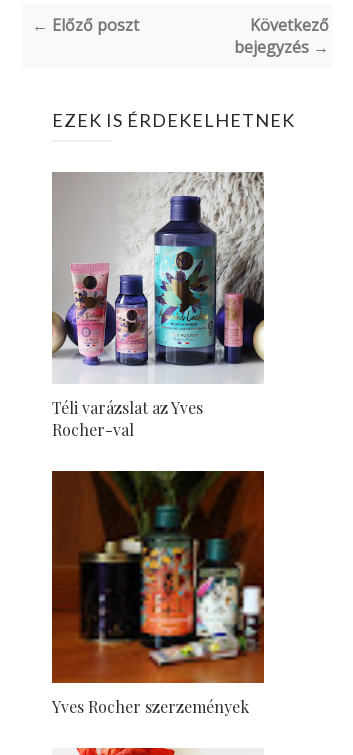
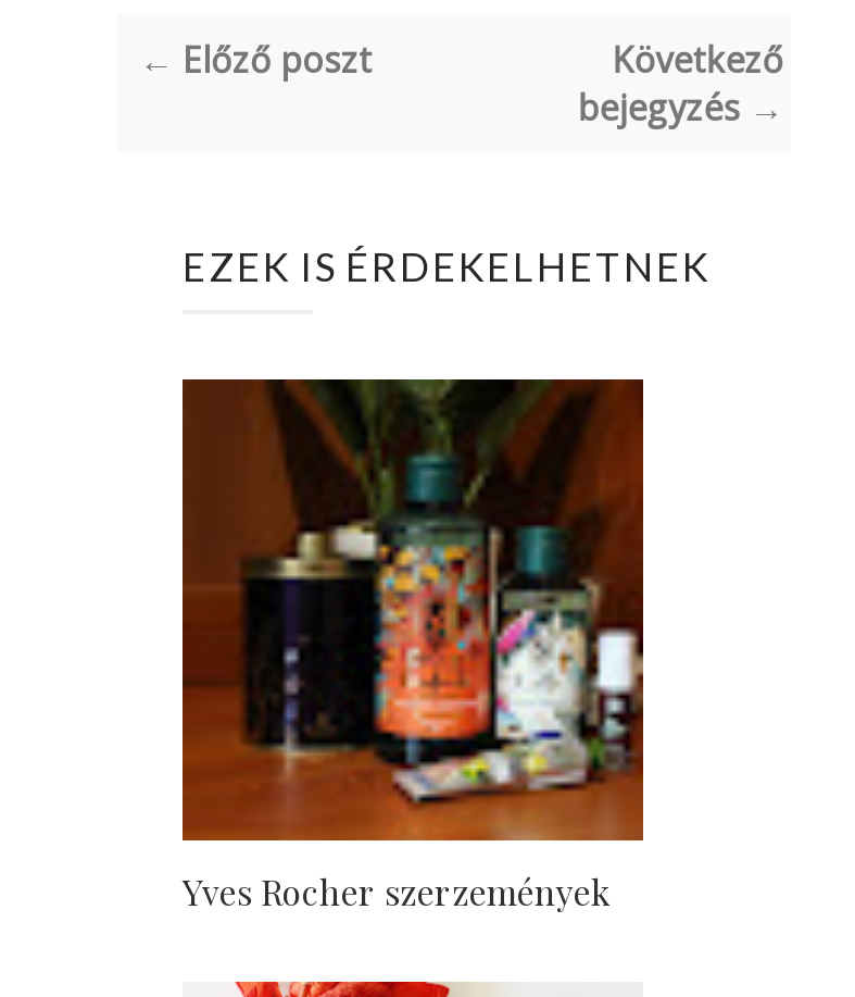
- [image]
- Téli varázslat az Yves
- Rocher-val
